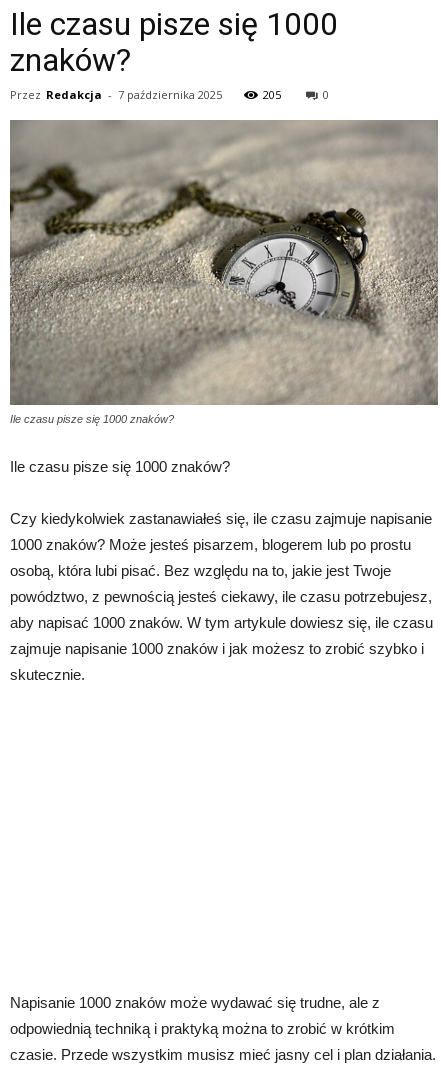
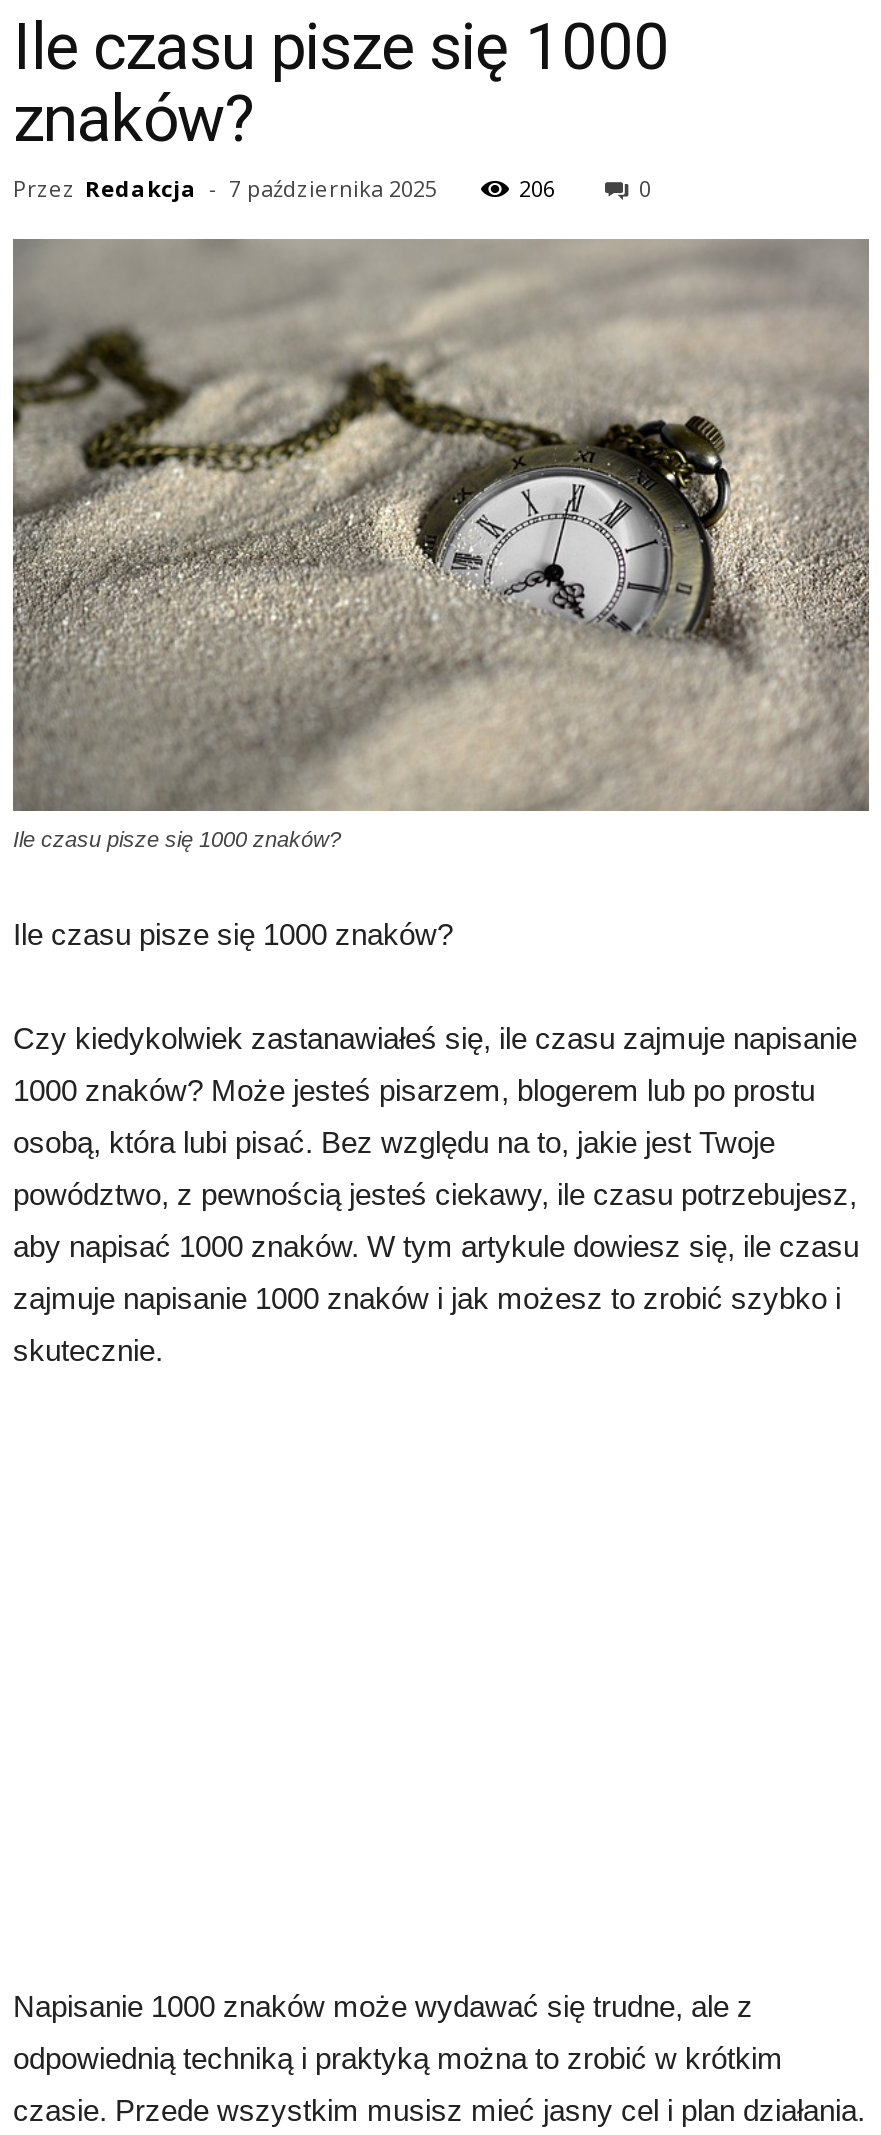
- 205
+ 206
